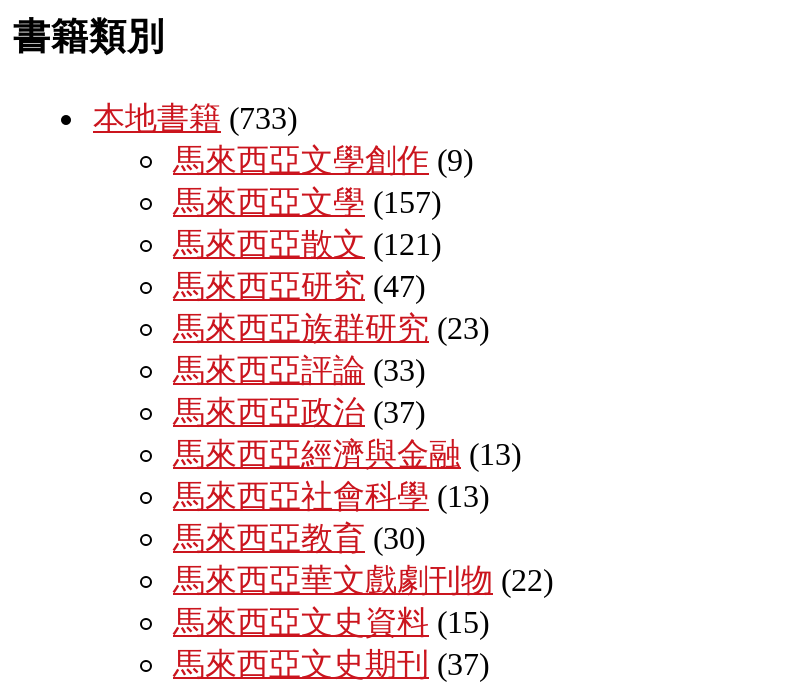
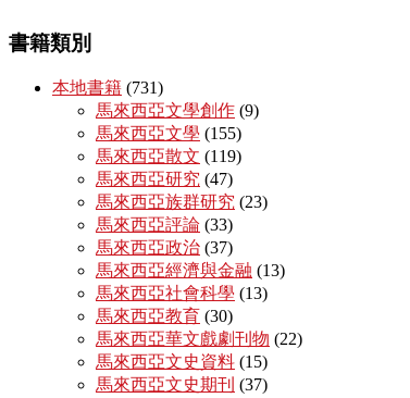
- 本地書籍 (733)
+ 本地書籍 (731)

- 馬來西亞文學 (157)
+ 馬來西亞文學 (155)

- 馬來西亞散文 (121)
+ 馬來西亞散文 (119)
